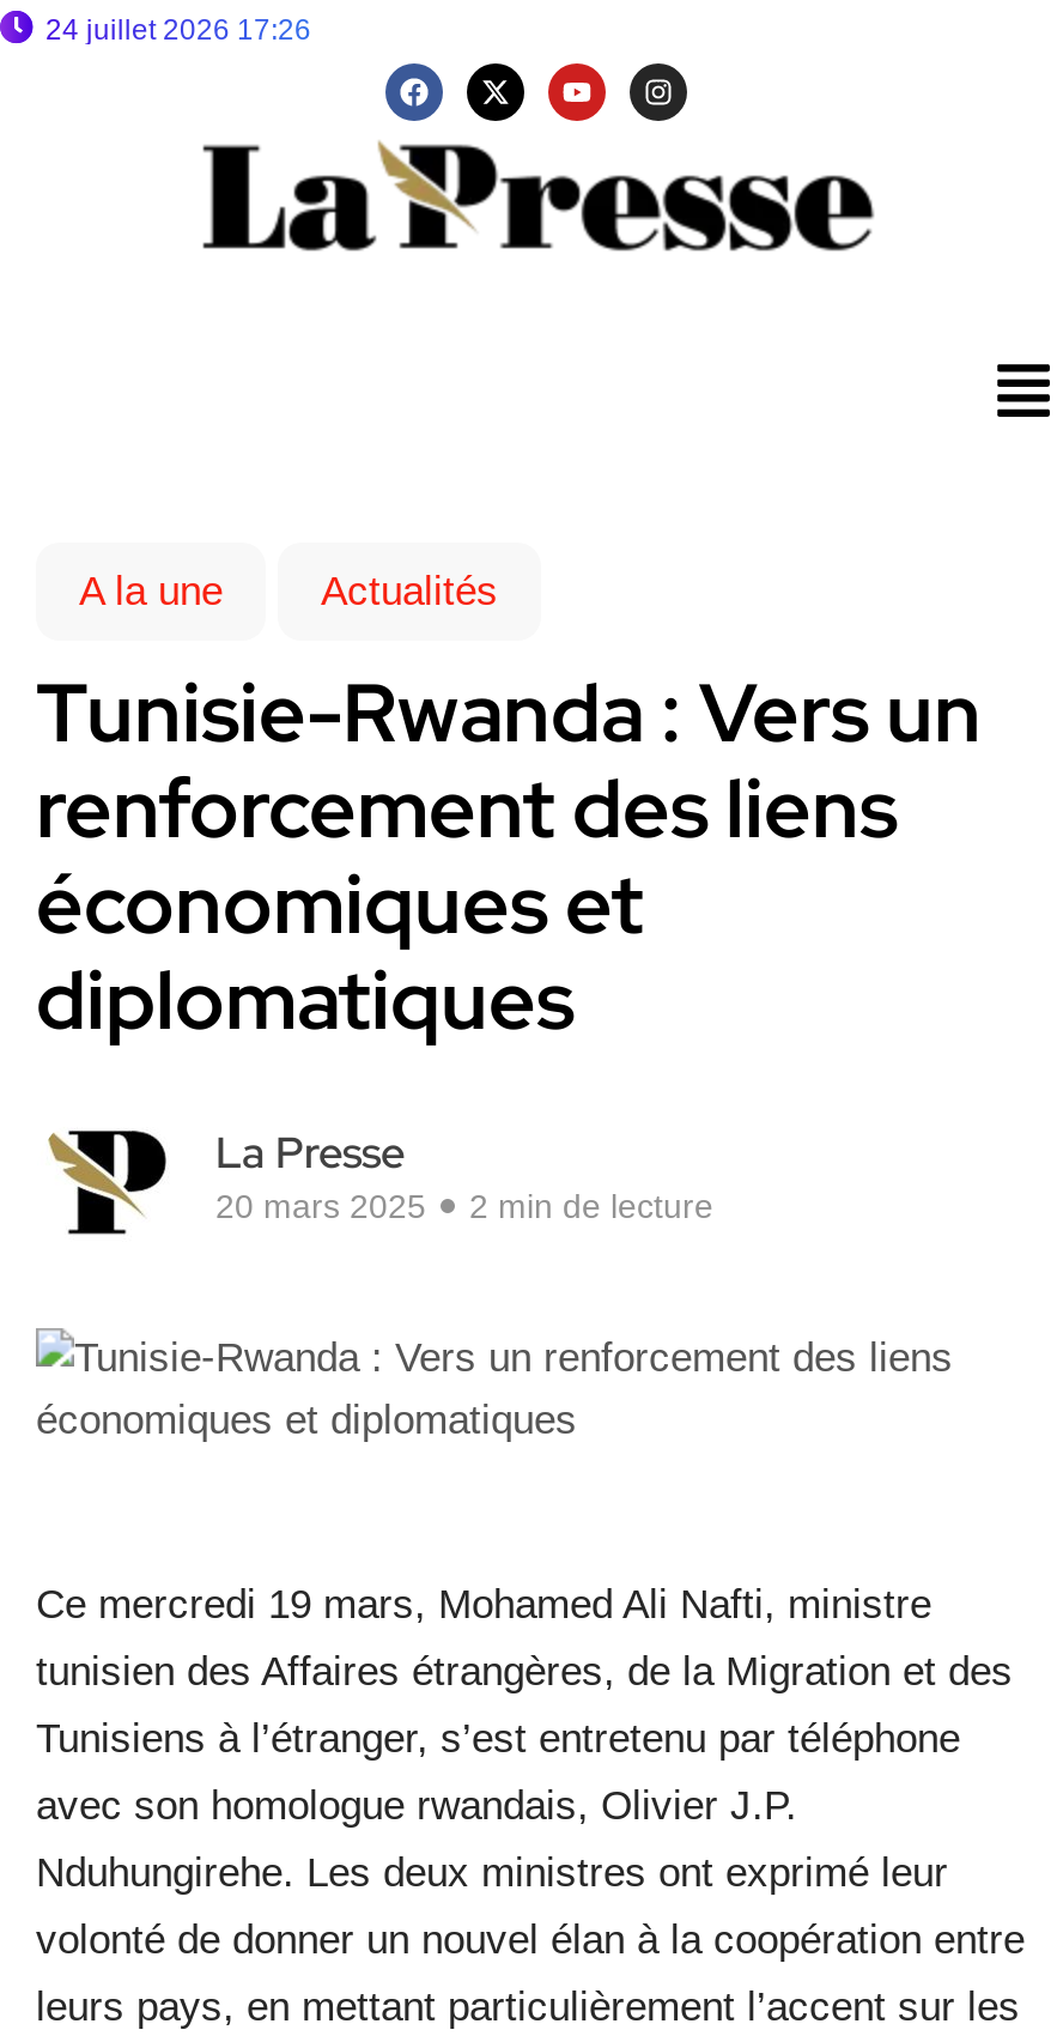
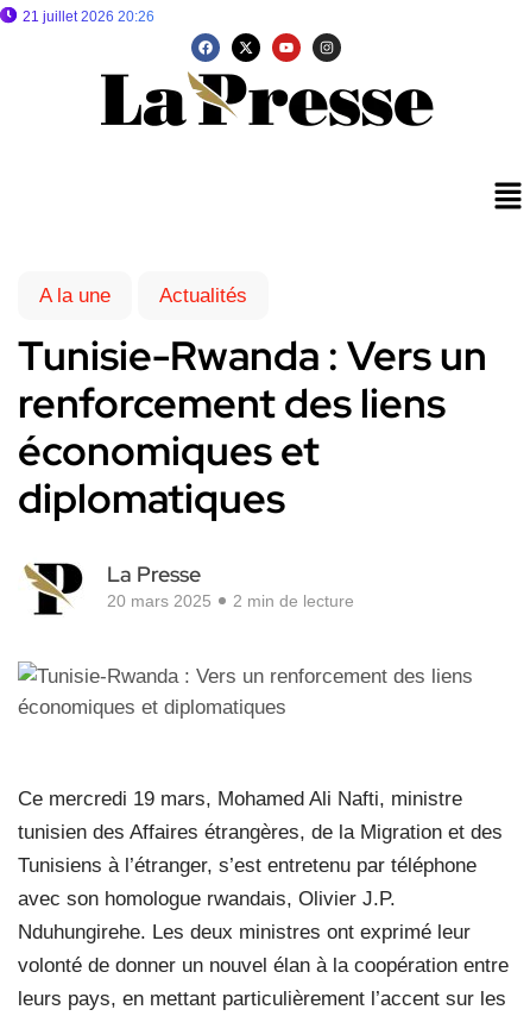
- 24 juillet 2026 17:26
+ 21 juillet 2026 20:26
